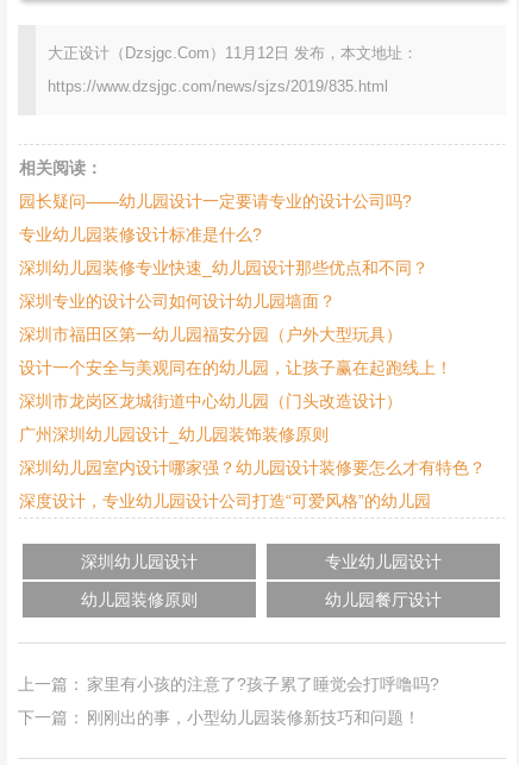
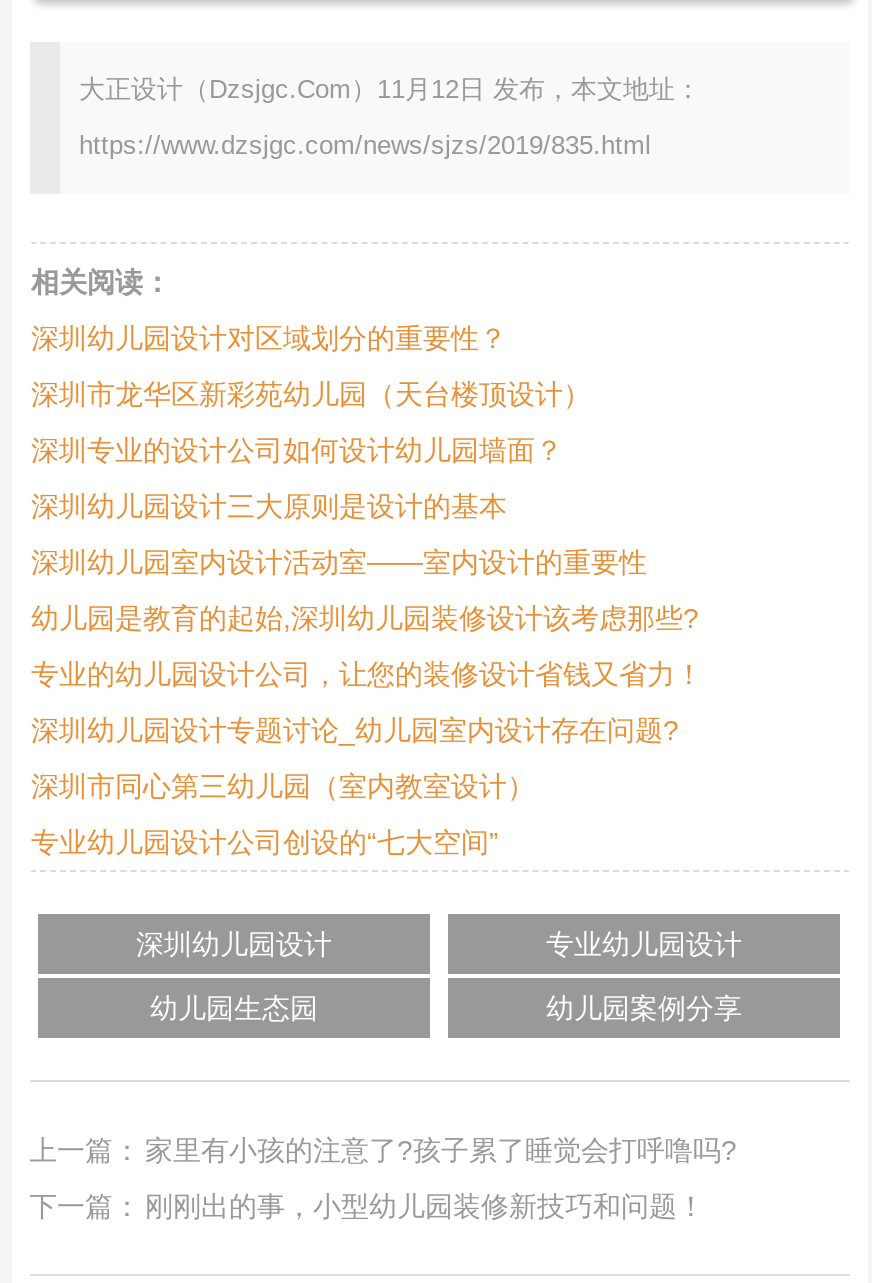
- 园长疑问——幼儿园设计一定要请专业的设计公司吗?
- 专业幼儿园装修设计标准是什么?
- 深圳幼儿园装修专业快速_幼儿园设计那些优点和不同？
+ 深圳幼儿园设计对区域划分的重要性？
+ 深圳市龙华区新彩苑幼儿园（天台楼顶设计）

moved up: 深圳专业的设计公司如何设计幼儿园墙面？

- 深圳市福田区第一幼儿园福安分园（户外大型玩具）
- 设计一个安全与美观同在的幼儿园，让孩子赢在起跑线上！
- 深圳市龙岗区龙城街道中心幼儿园（门头改造设计）
- 广州深圳幼儿园设计_幼儿园装饰装修原则
- 深圳幼儿园室内设计哪家强？幼儿园设计装修要怎么才有特色？
- 深度设计，专业幼儿园设计公司打造“可爱风格”的幼儿园
+ 深圳幼儿园设计三大原则是设计的基本
+ 深圳幼儿园室内设计活动室——室内设计的重要性
+ 幼儿园是教育的起始,深圳幼儿园装修设计该考虑那些?
+ 专业的幼儿园设计公司，让您的装修设计省钱又省力！
+ 深圳幼儿园设计专题讨论_幼儿园室内设计存在问题?
+ 深圳市同心第三幼儿园（室内教室设计）
+ 专业幼儿园设计公司创设的“七大空间”

- 幼儿园装修原则
- 幼儿园餐厅设计
+ 幼儿园生态园
+ 幼儿园案例分享
